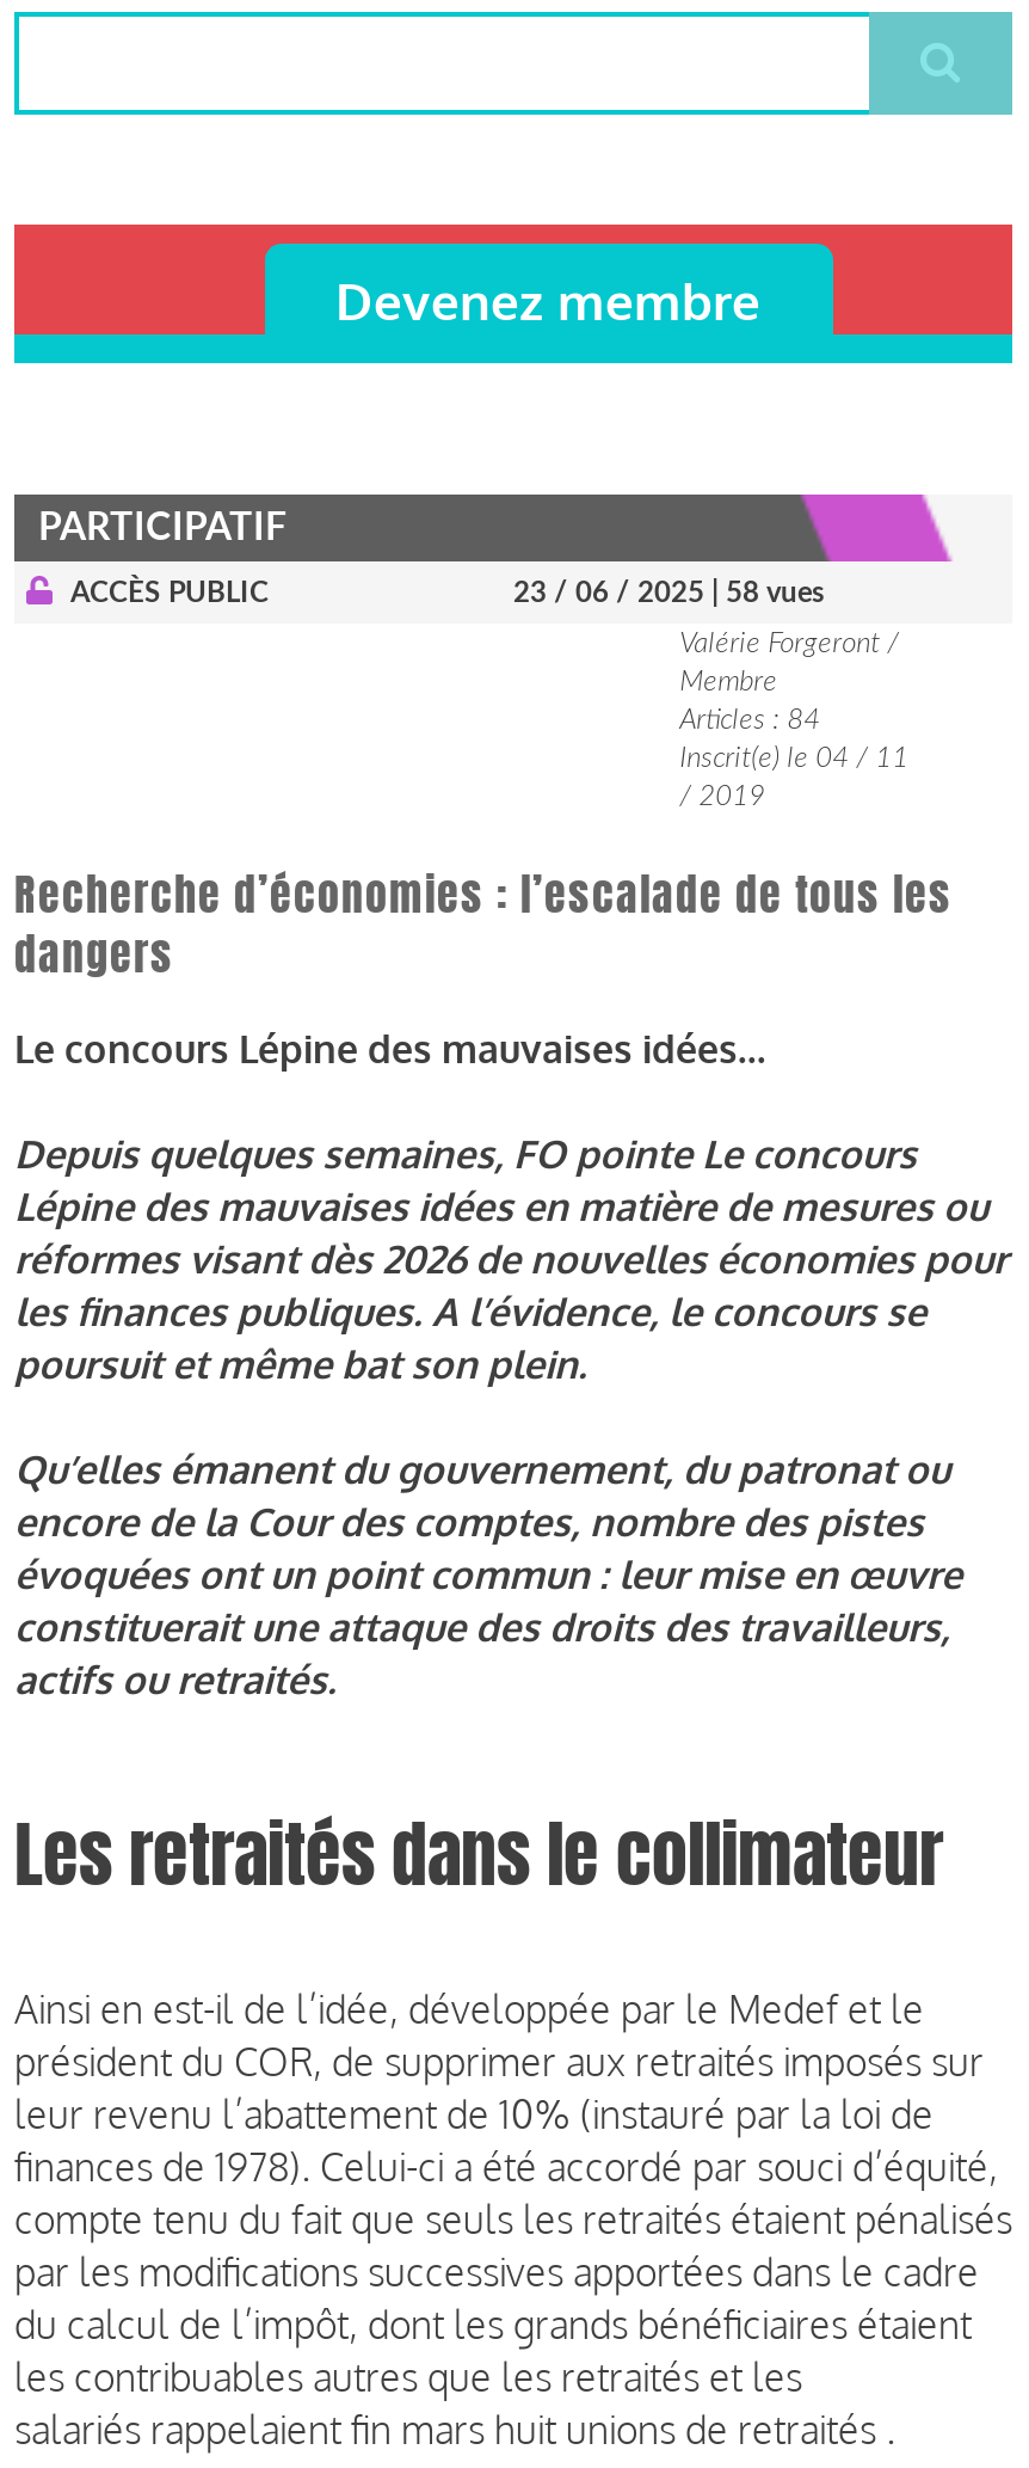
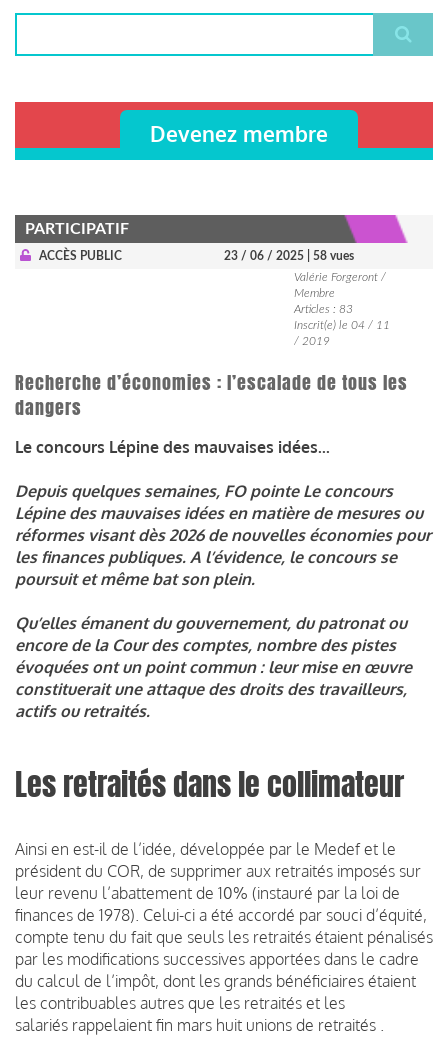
- Articles : 84
+ Articles : 83
